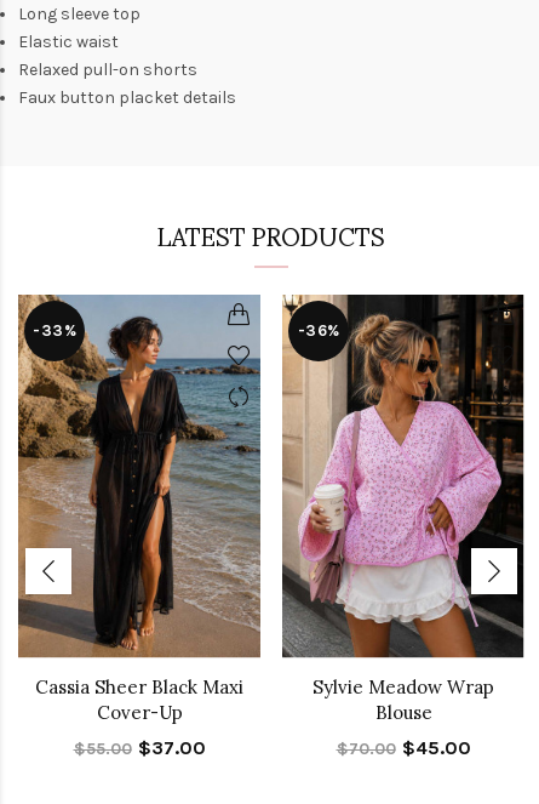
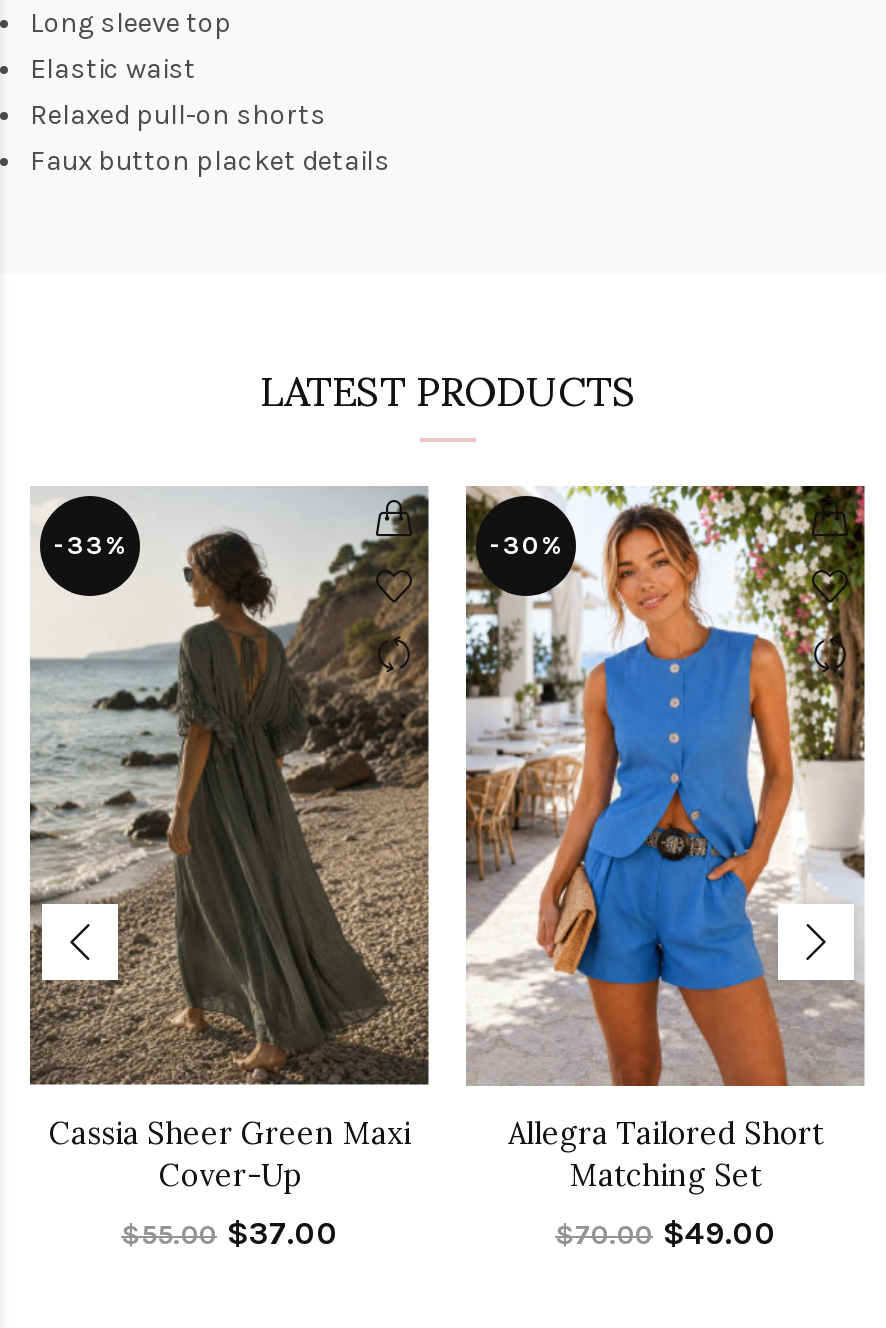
- [image]
- Cassia Sheer Black Maxi
+ [image]
+ Cassia Sheer Green Maxi

- [image]
- -36%
+ [image]
+ -30%

- Sylvie Meadow Wrap
- Blouse
+ Allegra Tailored Short
+ Matching Set

- $70.00 $45.00
+ $70.00 $49.00
